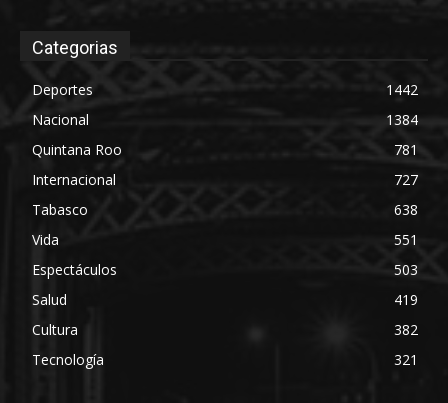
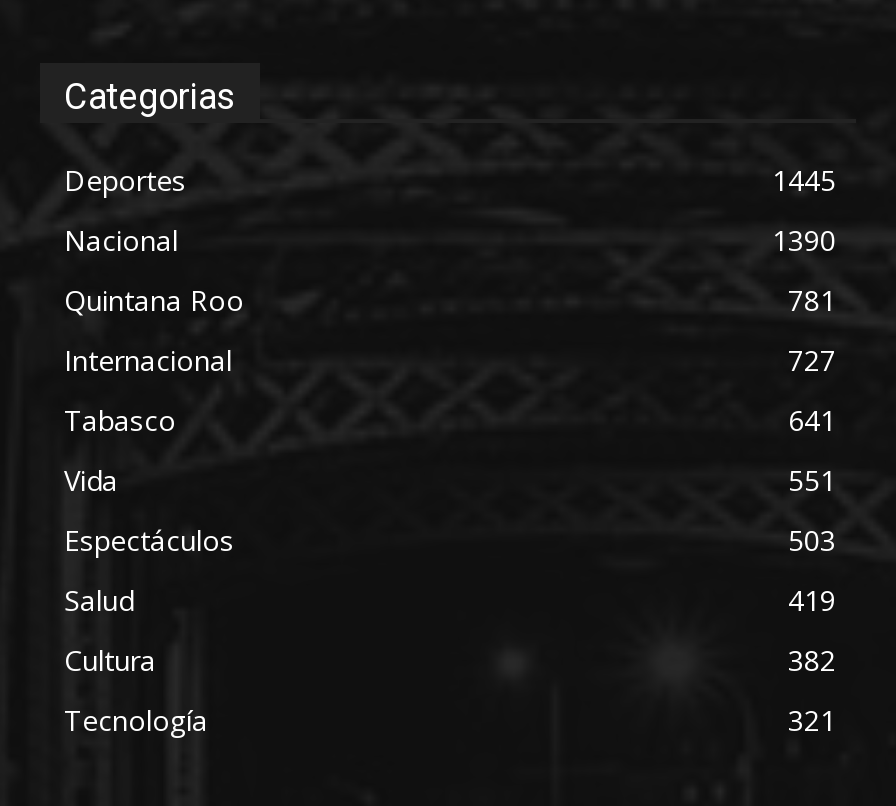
- 1442
+ 1445

- 1384
+ 1390

- 638
+ 641
